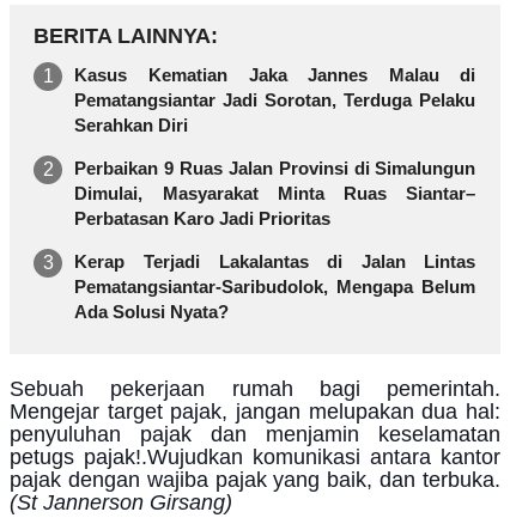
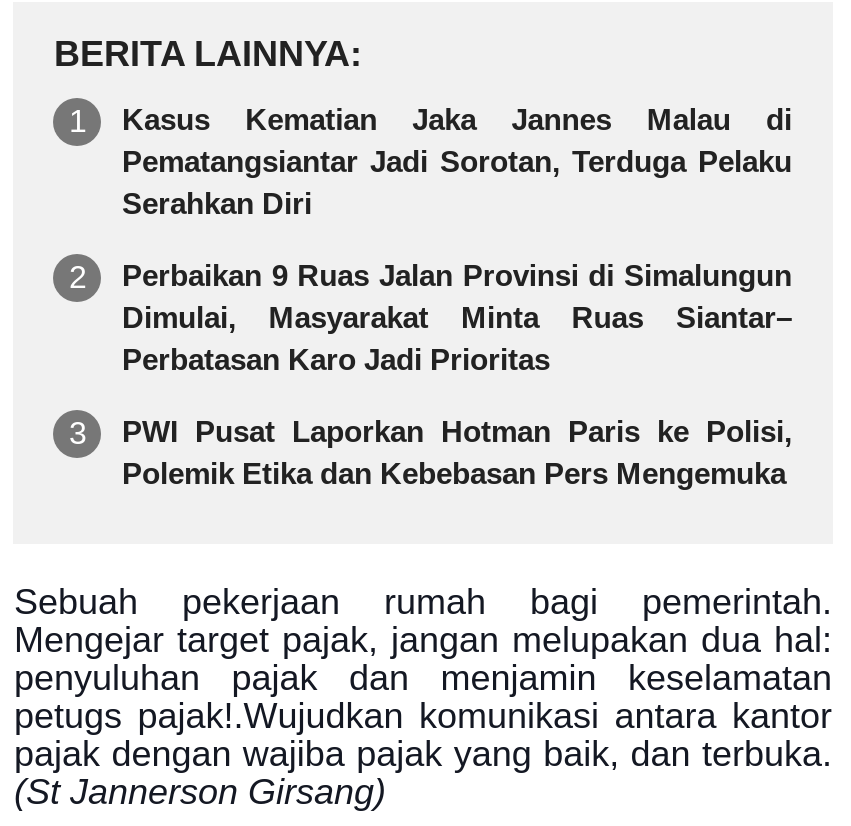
- Kerap Terjadi Lakalantas di Jalan Lintas
- Pematangsiantar-Saribudolok, Mengapa Belum
- Ada Solusi Nyata?
+ PWI Pusat Laporkan Hotman Paris ke Polisi,
+ Polemik Etika dan Kebebasan Pers Mengemuka
